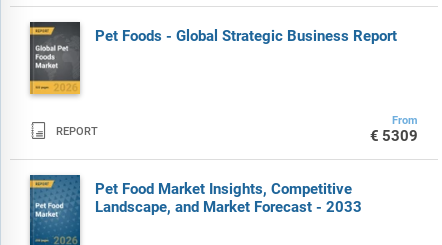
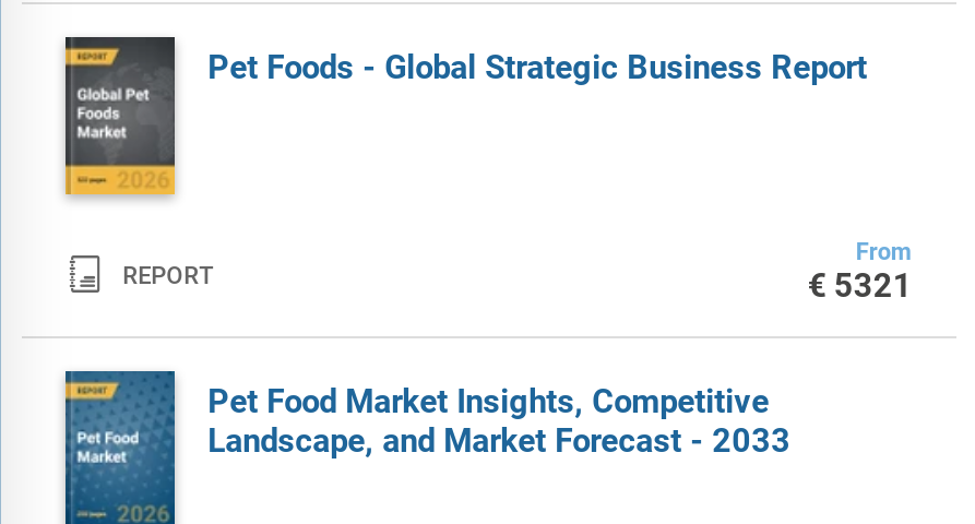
- €5309
+ €5321
